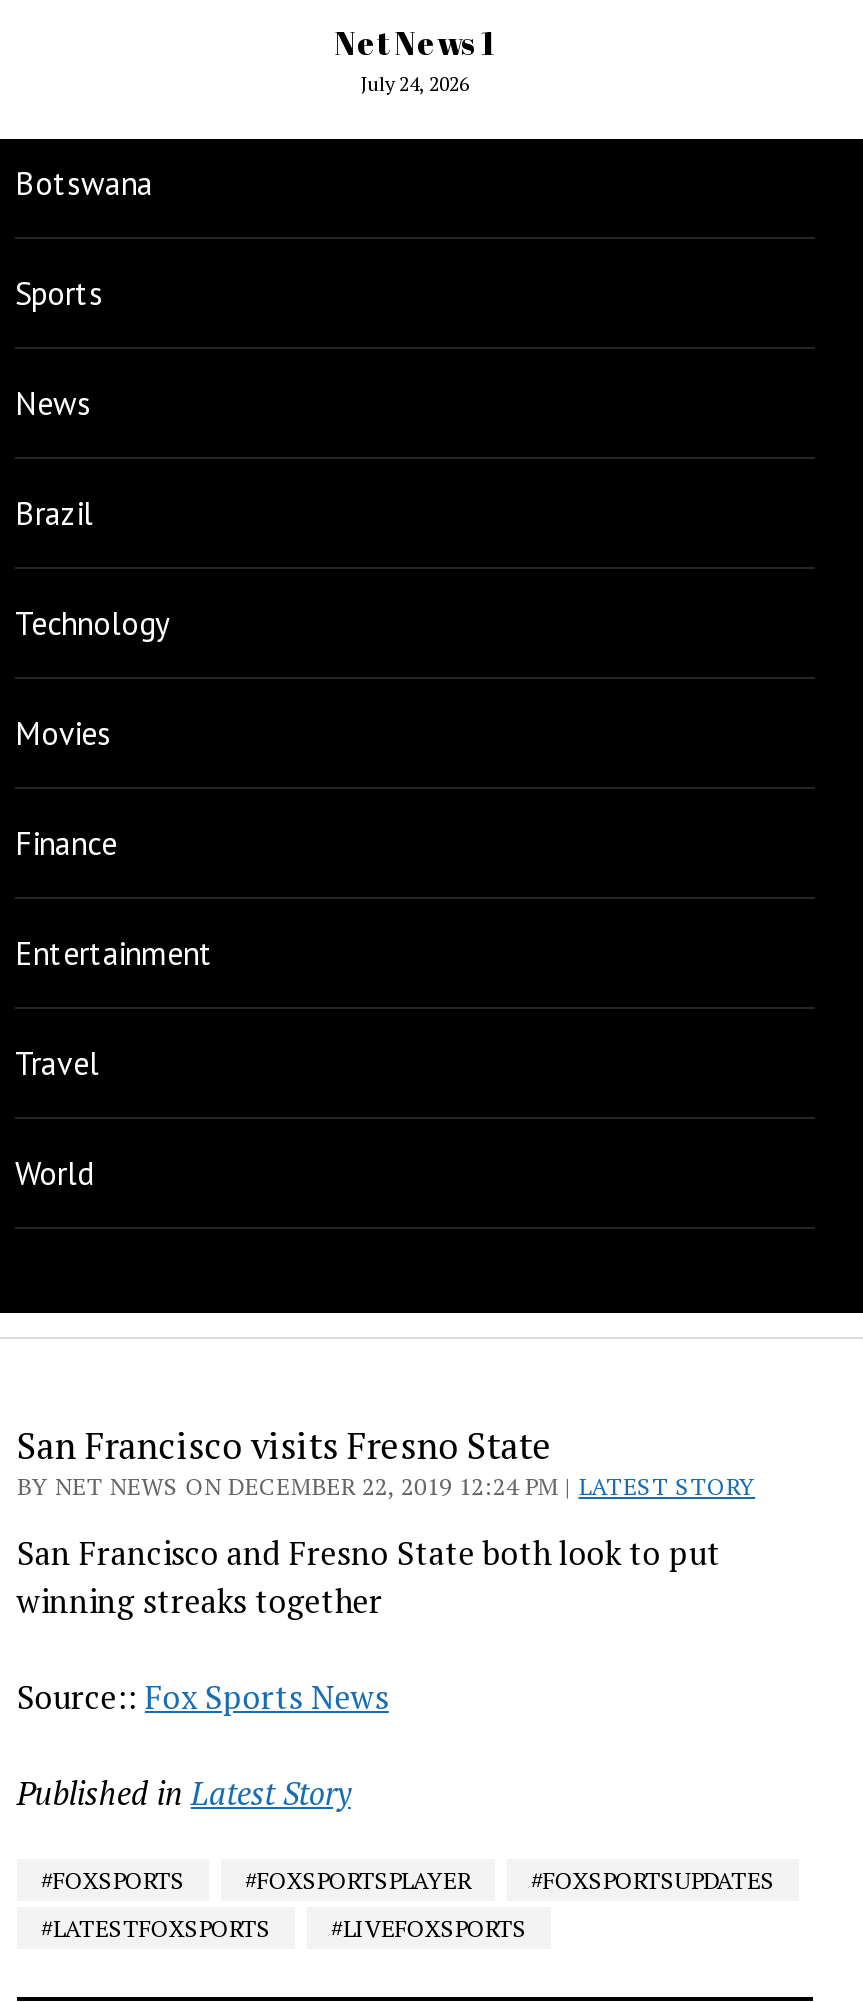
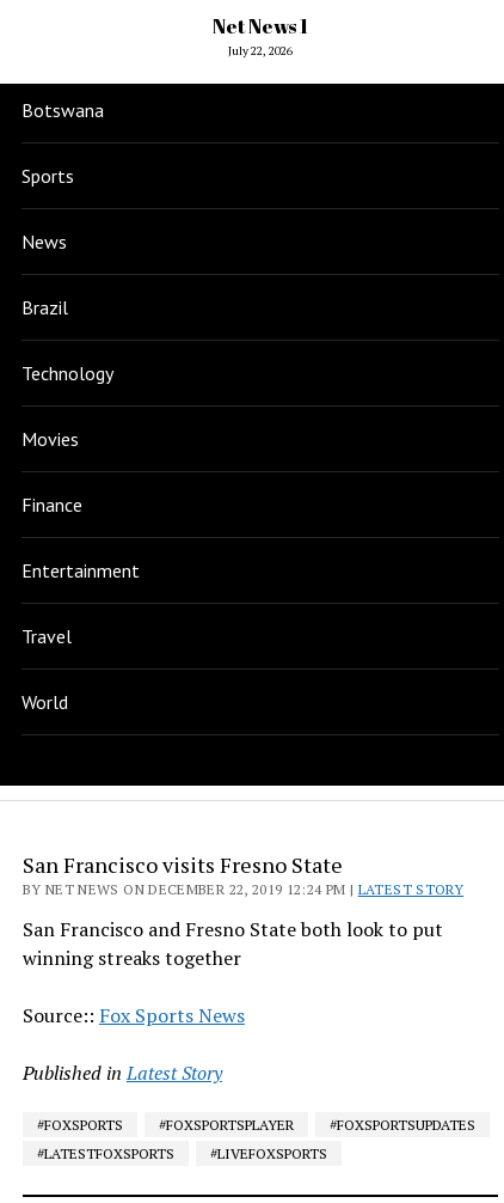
- July 24, 2026
+ July 22, 2026
